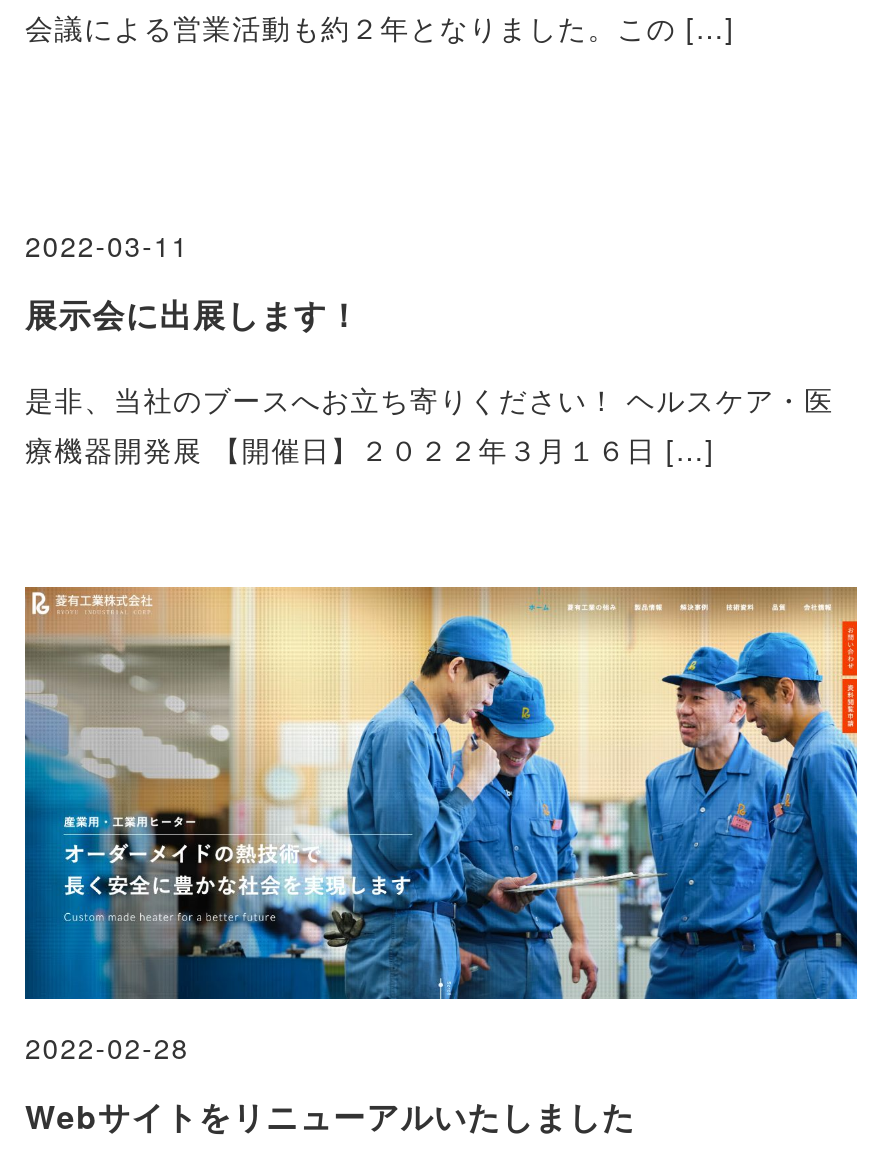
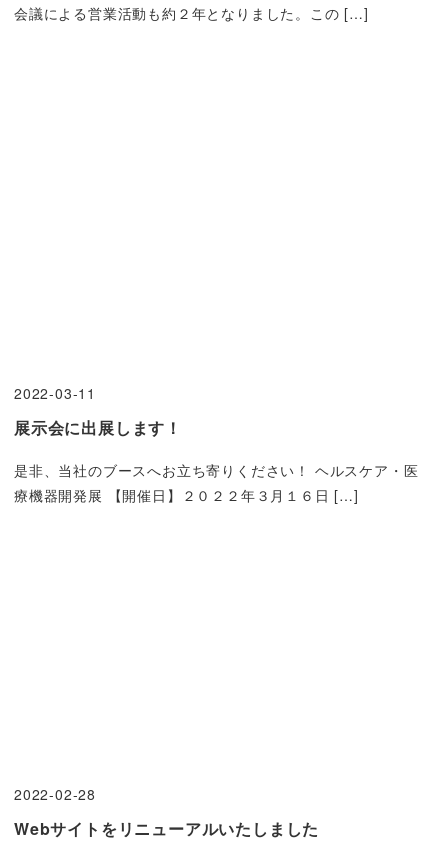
- [image]
